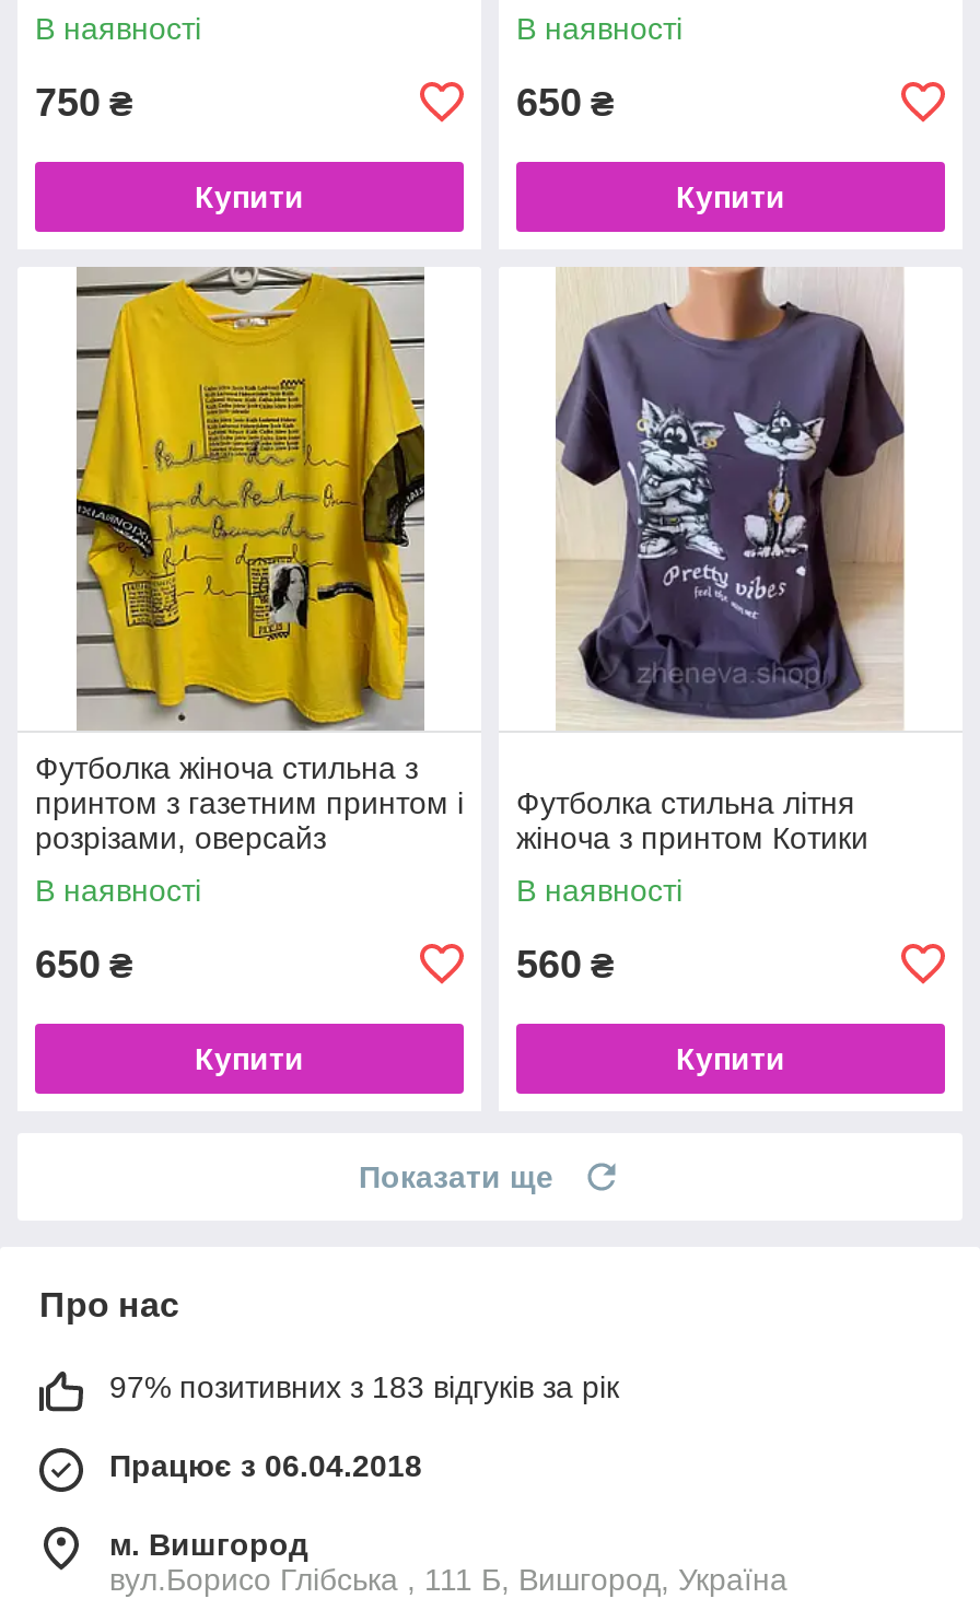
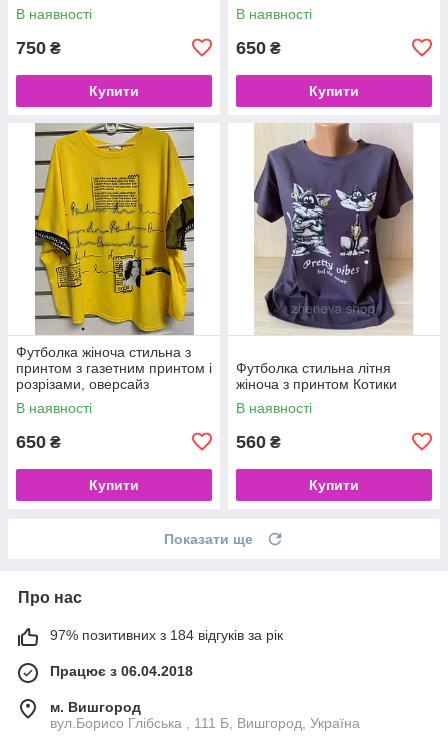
- 97% позитивних з 183 відгуків за рік
+ 97% позитивних з 184 відгуків за рік
